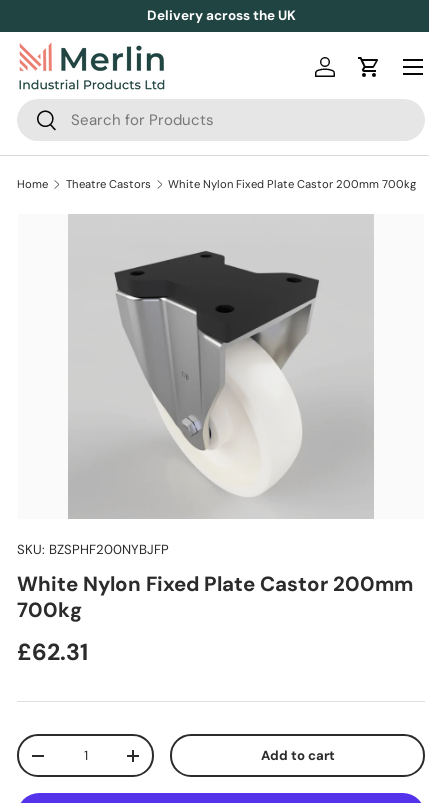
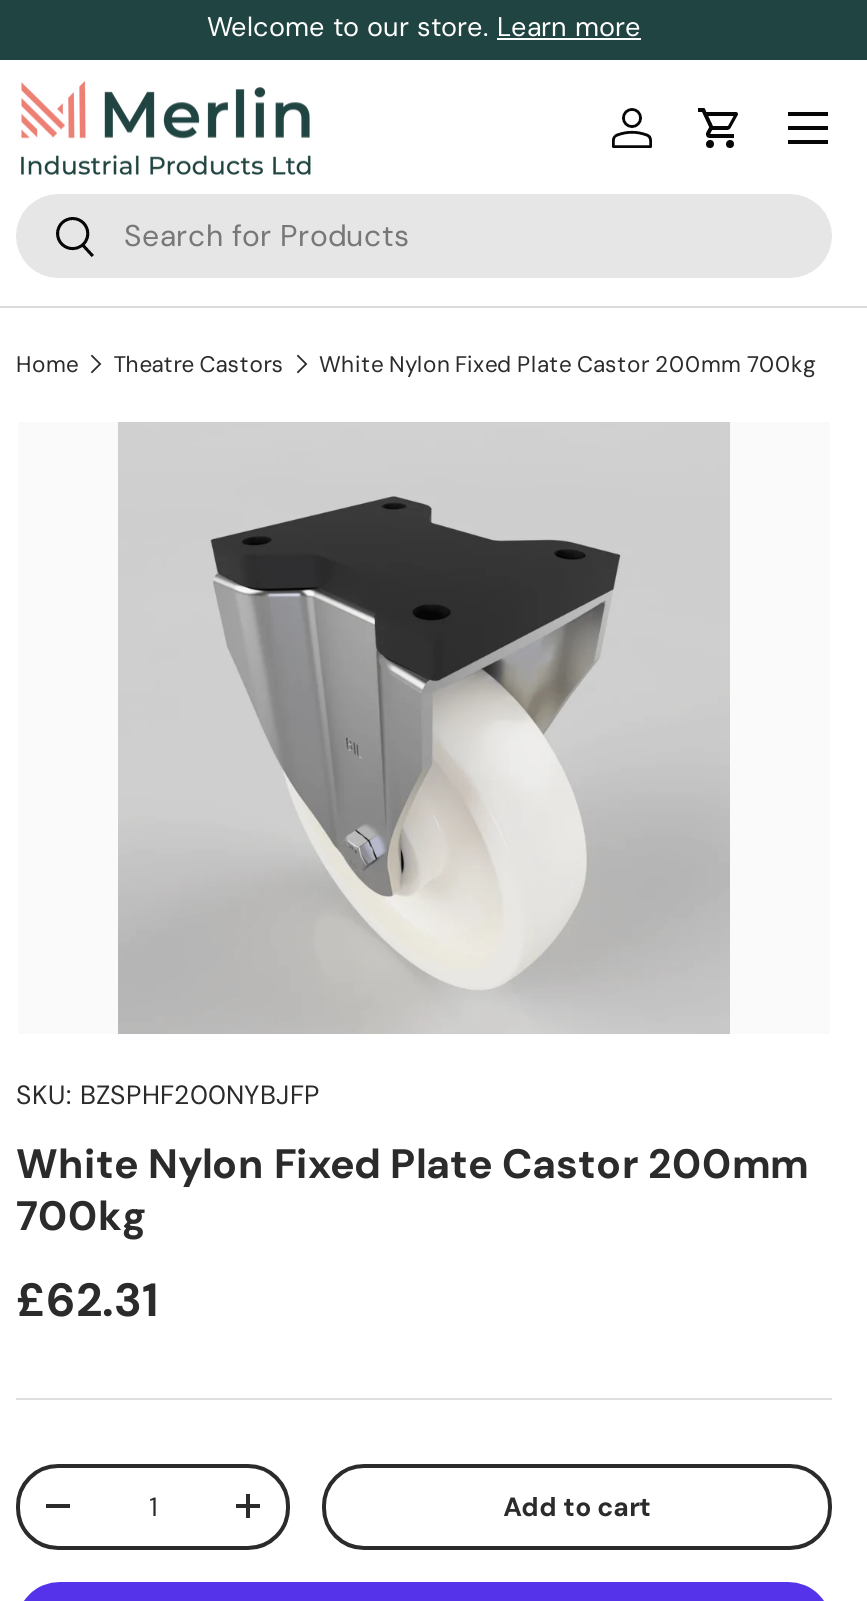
- Delivery across the UK
+ Welcome to our store. Learn more
